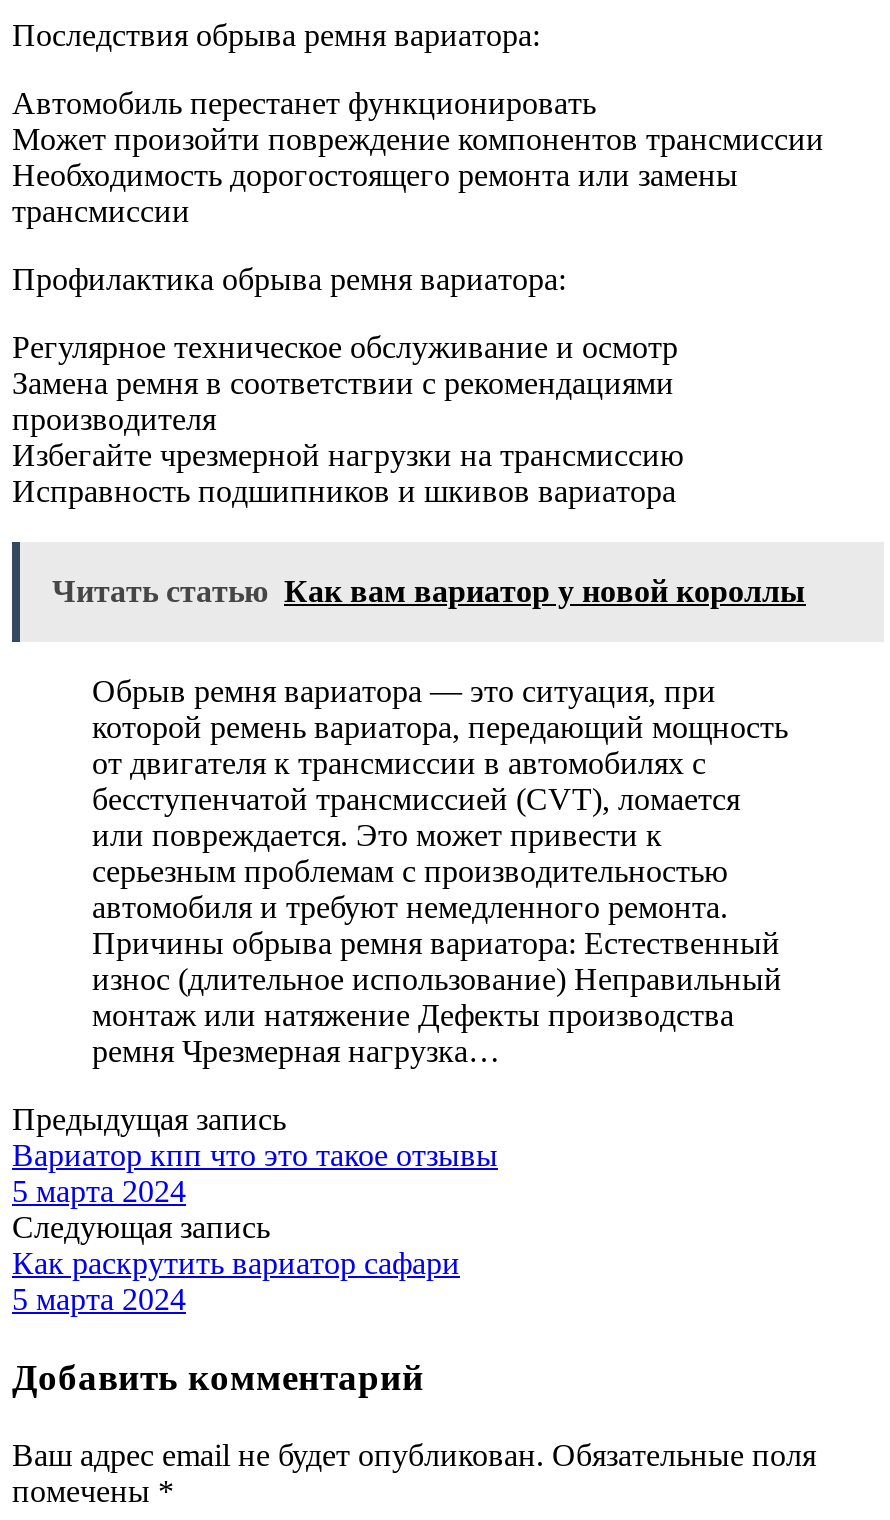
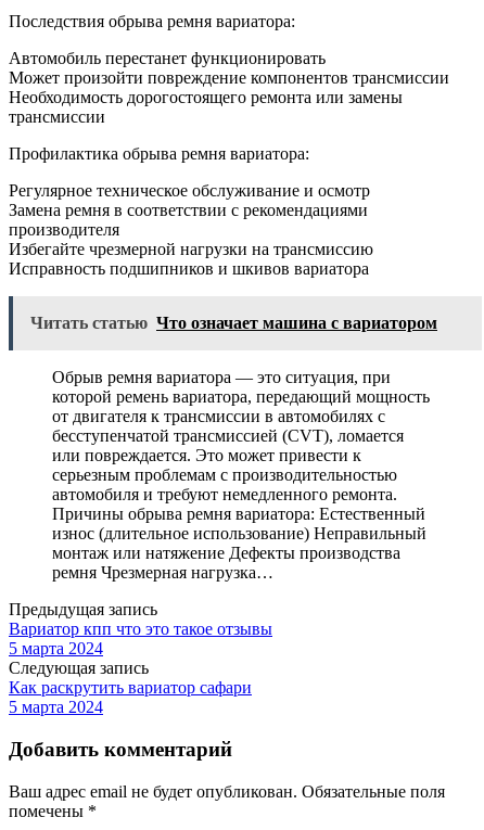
- Читать статью Как вам вариатор у новой короллы
+ Читать статью Что означает машина с вариатором
